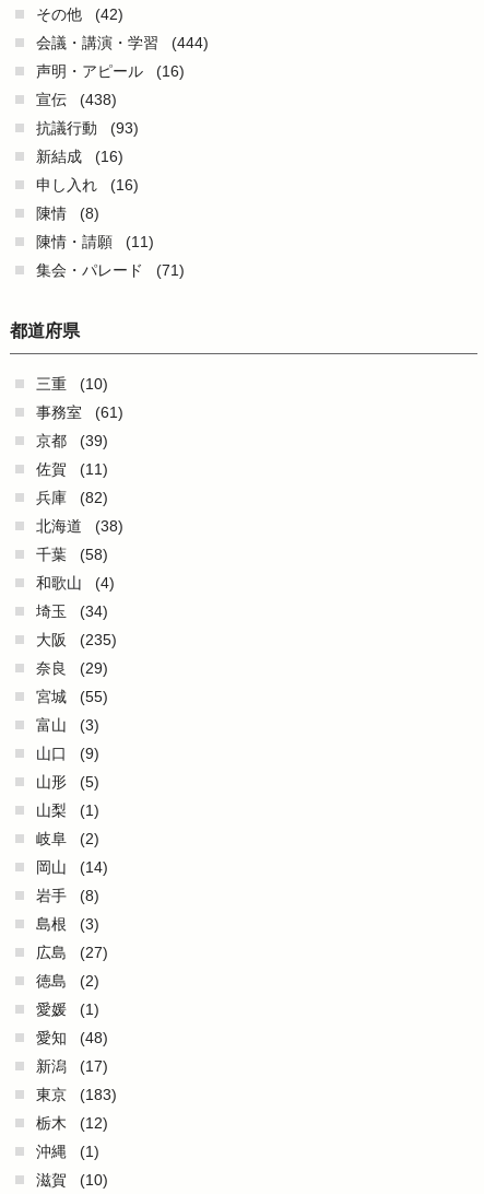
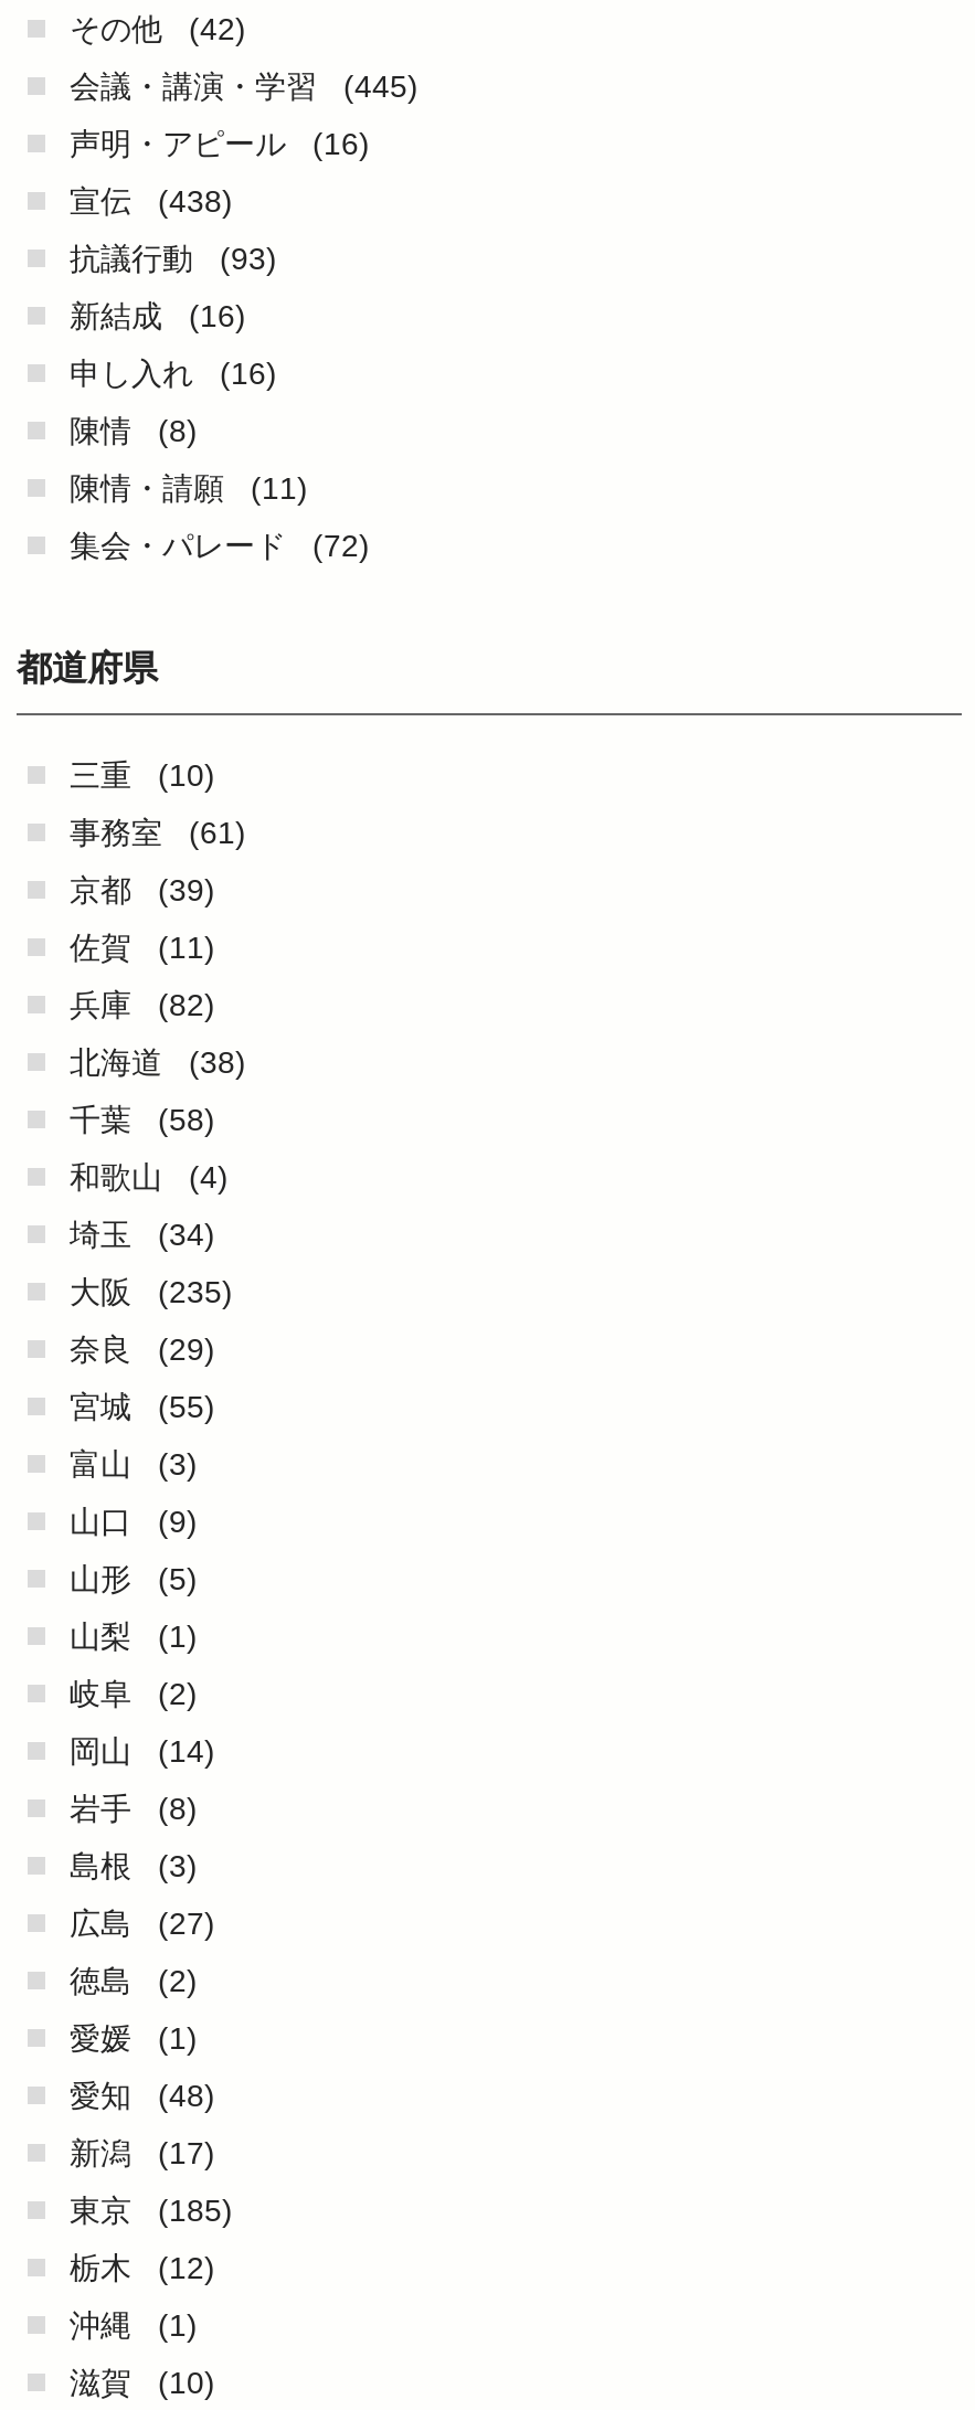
- 会議・講演・学習 (444)
+ 会議・講演・学習 (445)

- 集会・パレード (71)
+ 集会・パレード (72)

- 東京 (183)
+ 東京 (185)
